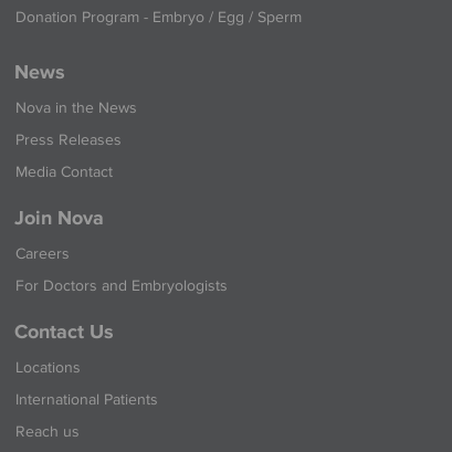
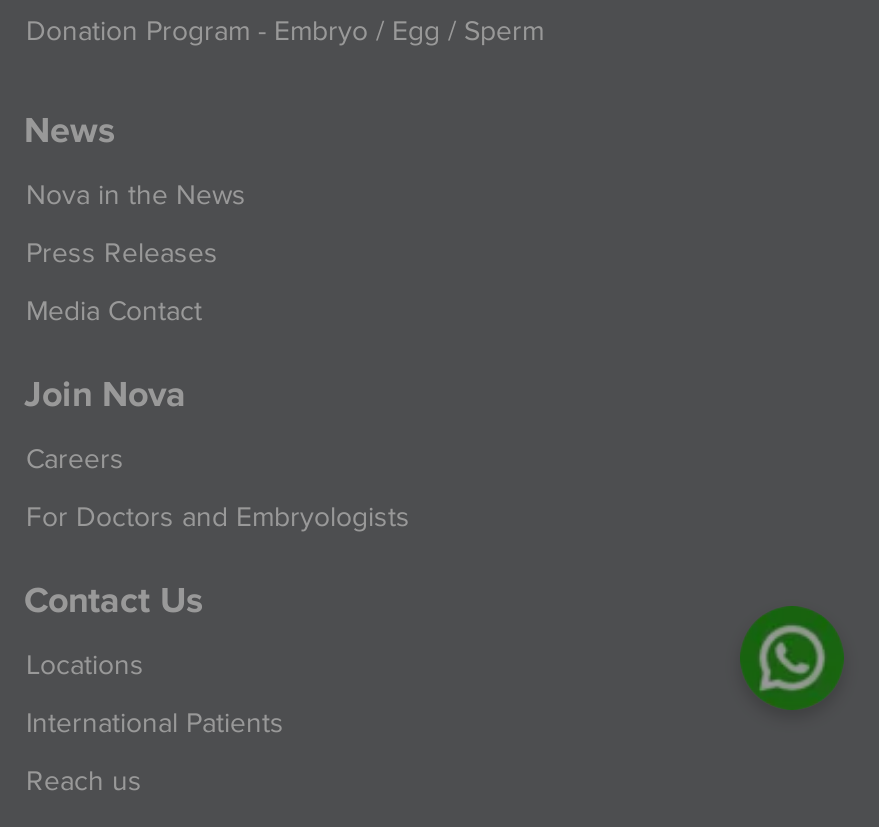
+ [image]
